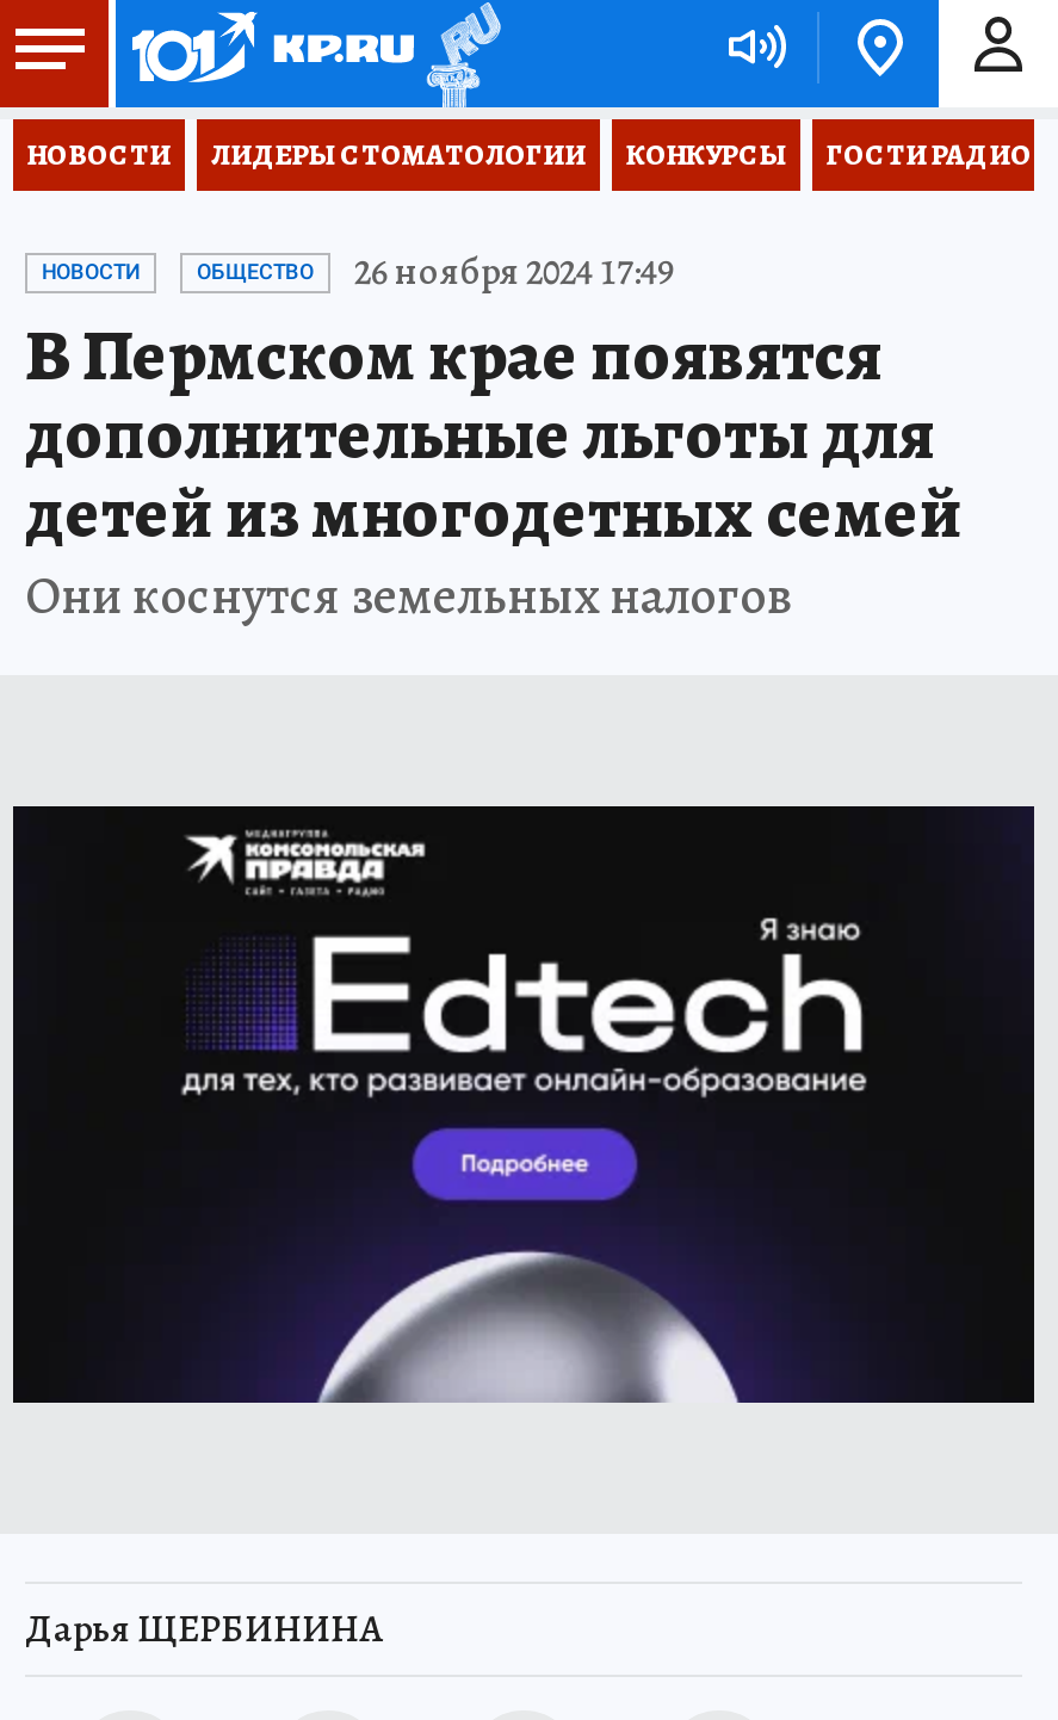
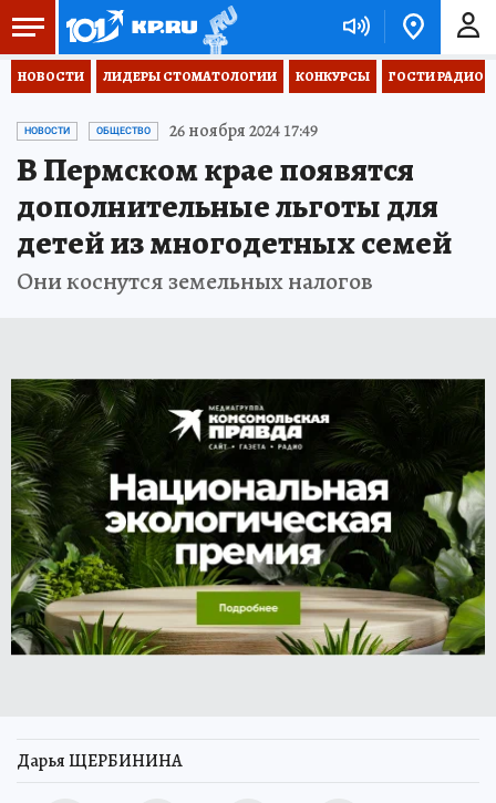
- [image]
+ [image]
